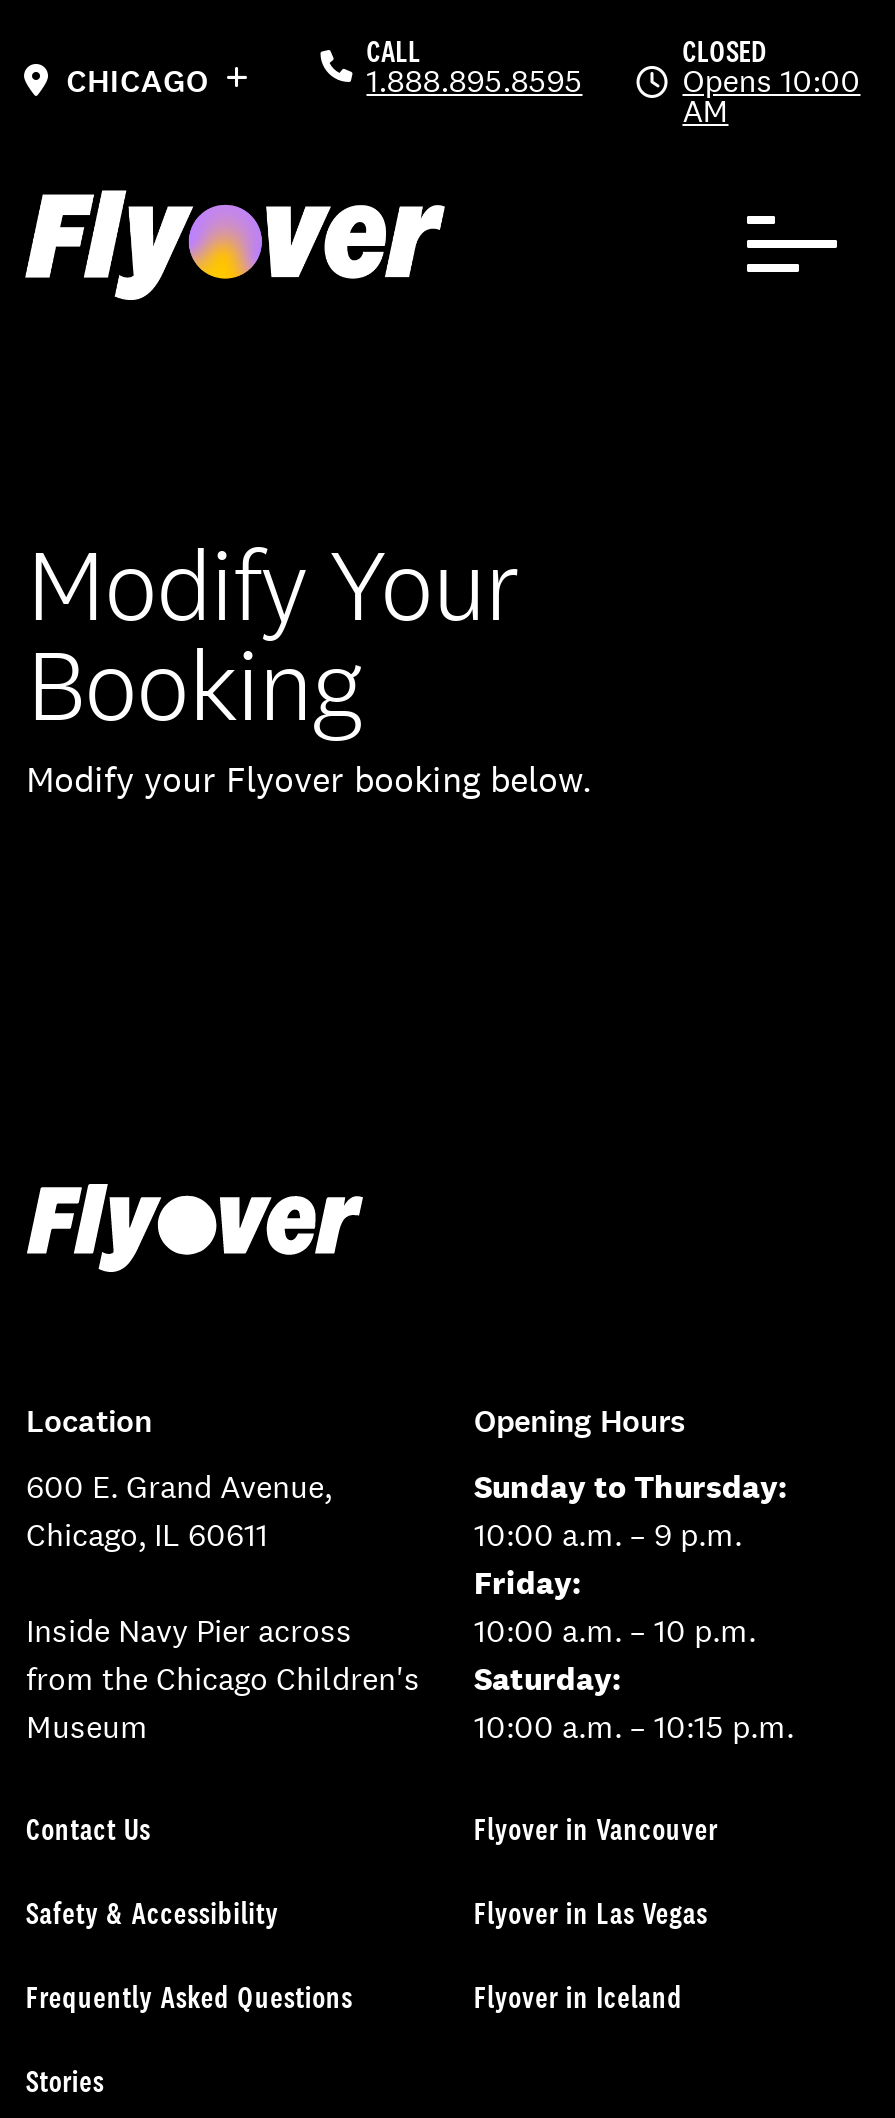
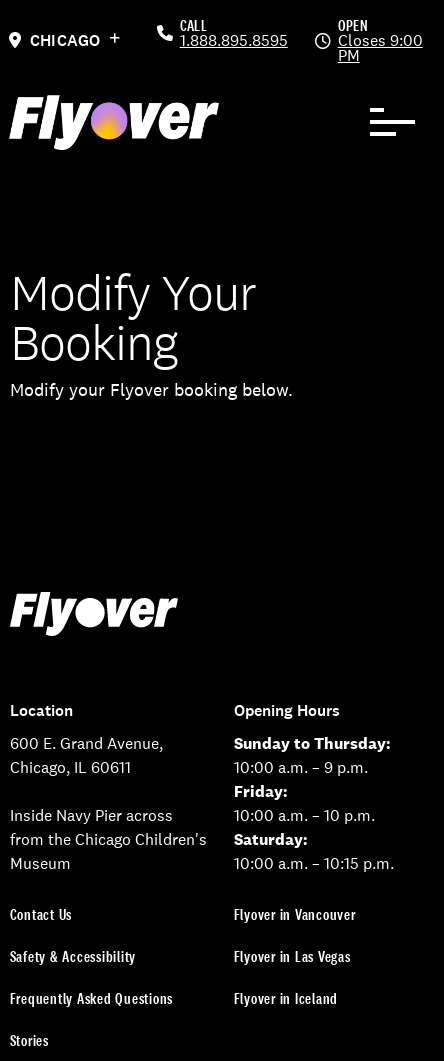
- CLOSED
- Opens 10:00
- AM
+ OPEN
+ Closes 9:00
+ PM
